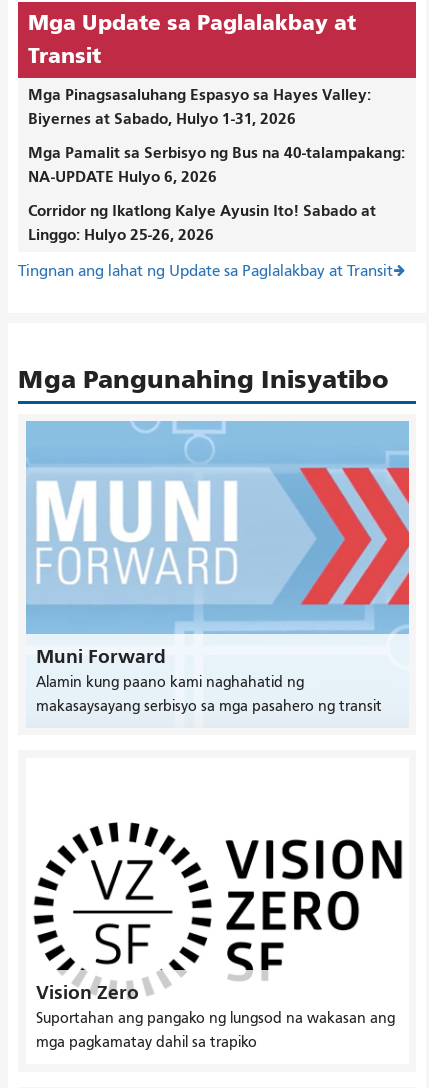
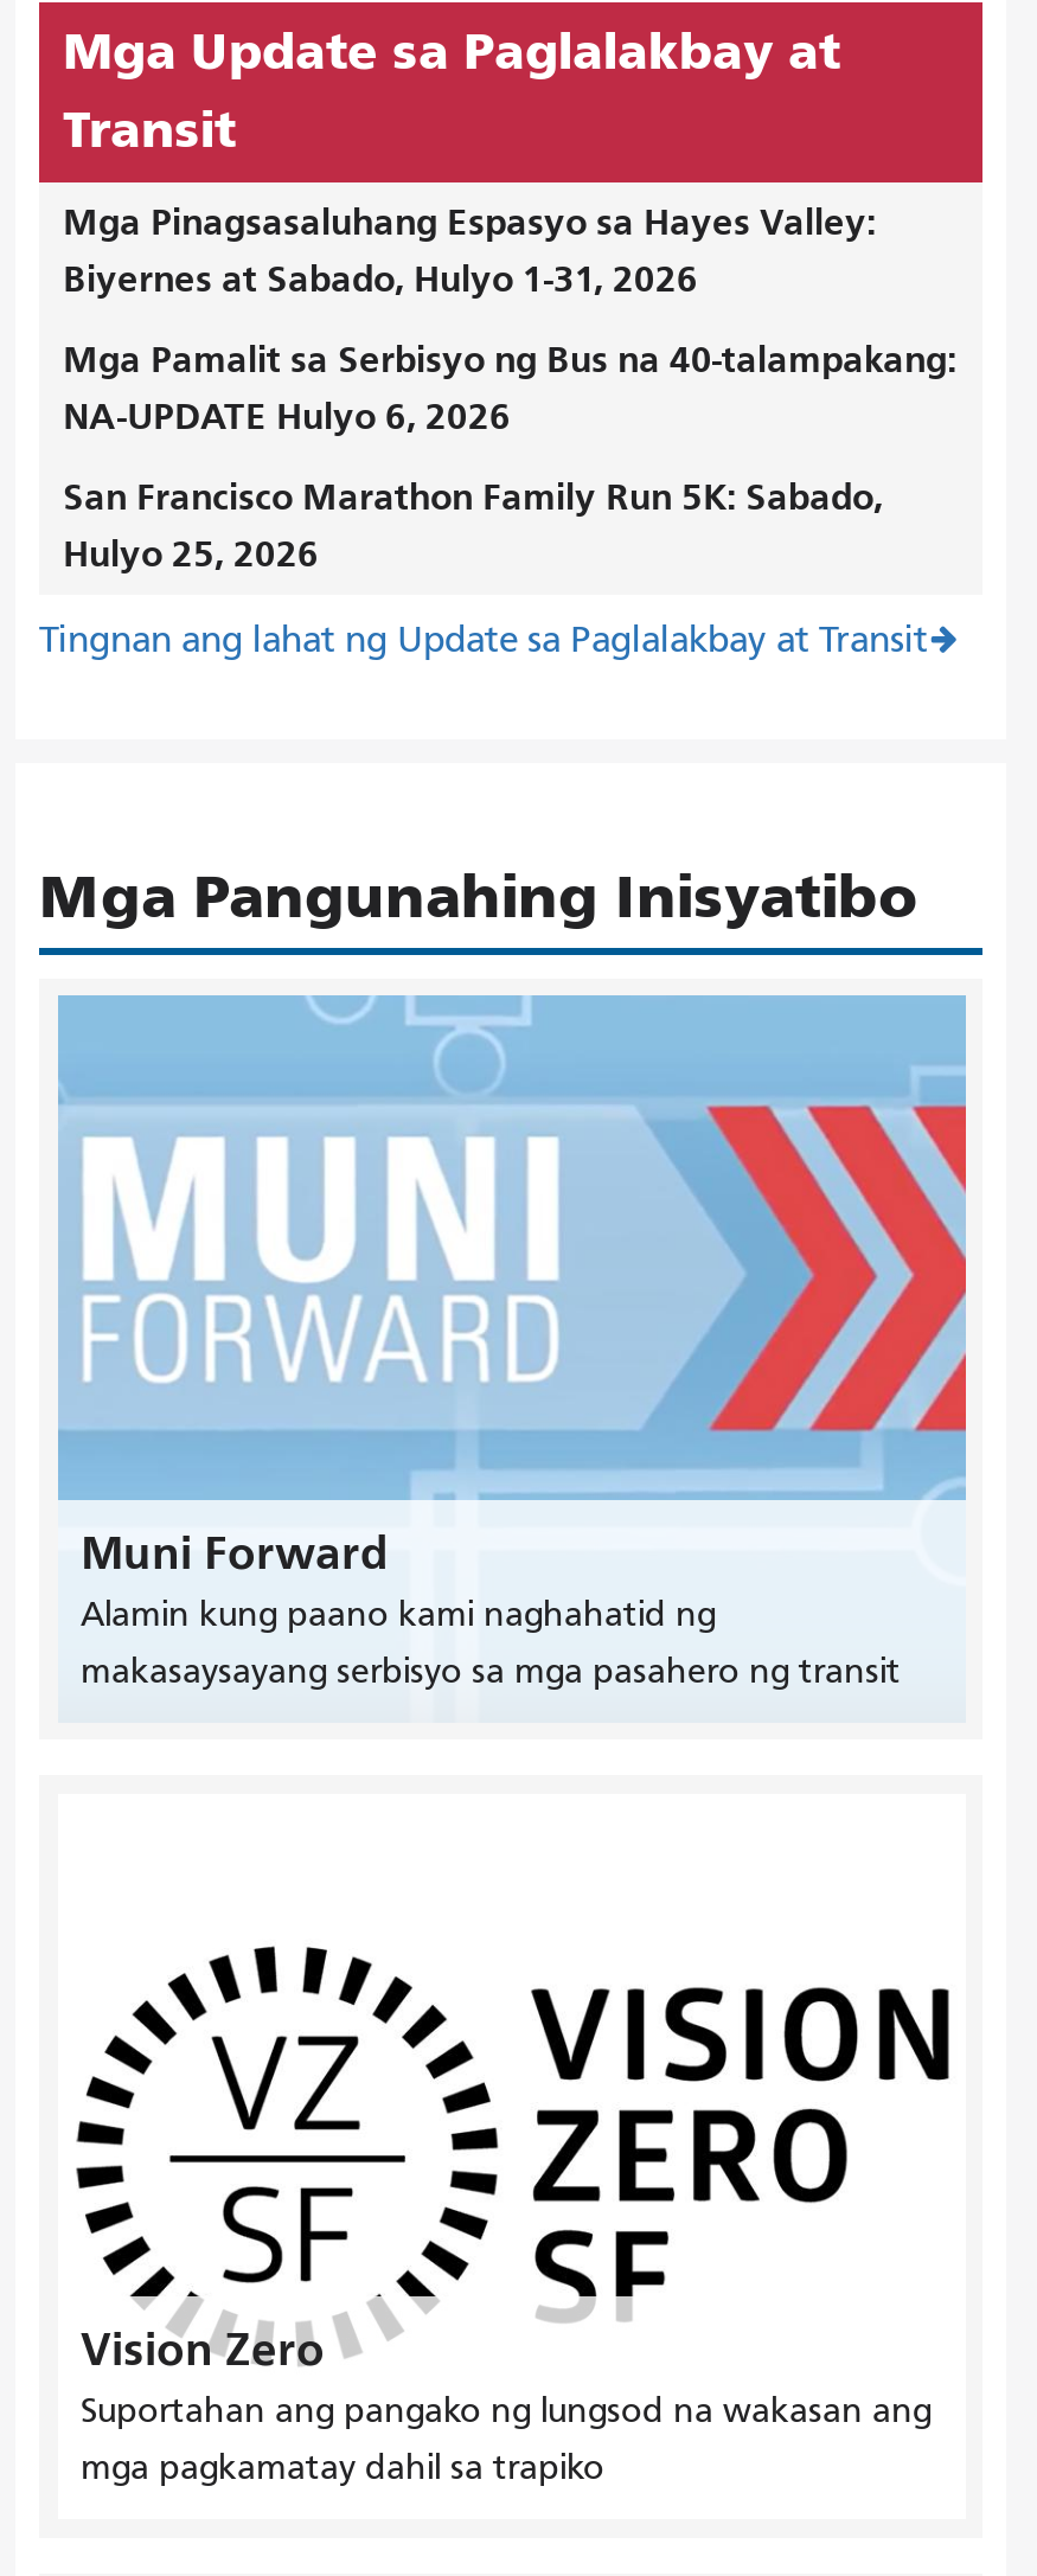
- Corridor ng Ikatlong Kalye Ayusin Ito! Sabado at
- Linggo: Hulyo 25-26, 2026
+ San Francisco Marathon Family Run 5K: Sabado,
+ Hulyo 25, 2026
